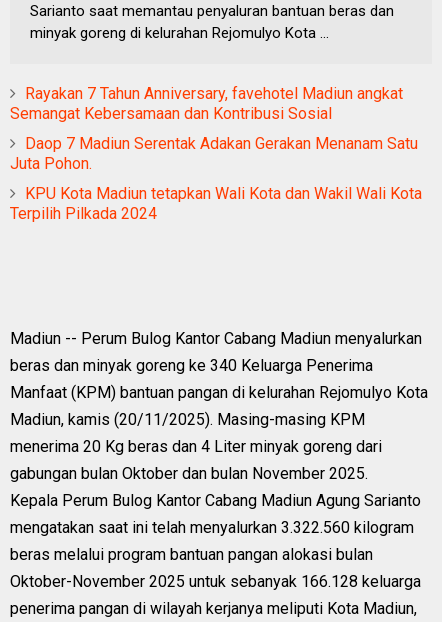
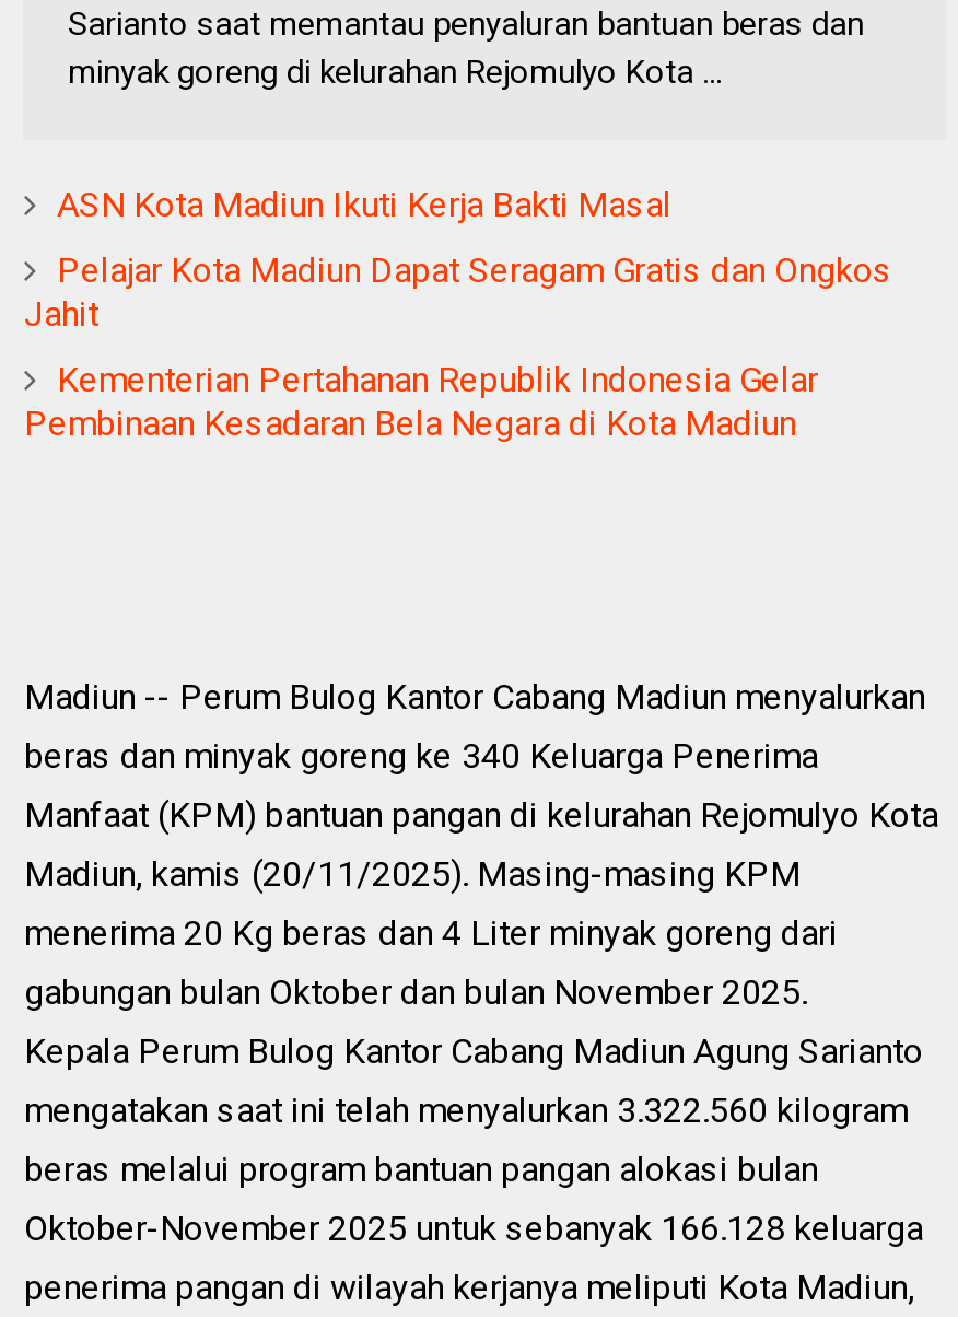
- Rayakan 7 Tahun Anniversary, favehotel Madiun angkat
- Semangat Kebersamaan dan Kontribusi Sosial
+ ASN Kota Madiun Ikuti Kerja Bakti Masal

- Daop 7 Madiun Serentak Adakan Gerakan Menanam Satu
- Juta Pohon.
+ Pelajar Kota Madiun Dapat Seragam Gratis dan Ongkos
+ Jahit

- KPU Kota Madiun tetapkan Wali Kota dan Wakil Wali Kota
- Terpilih Pilkada 2024
+ Kementerian Pertahanan Republik Indonesia Gelar
+ Pembinaan Kesadaran Bela Negara di Kota Madiun
